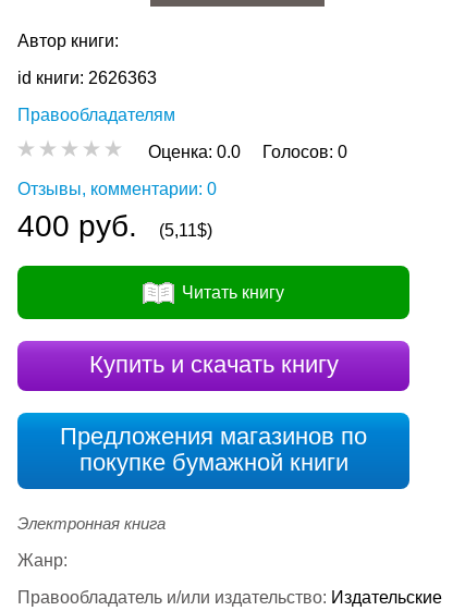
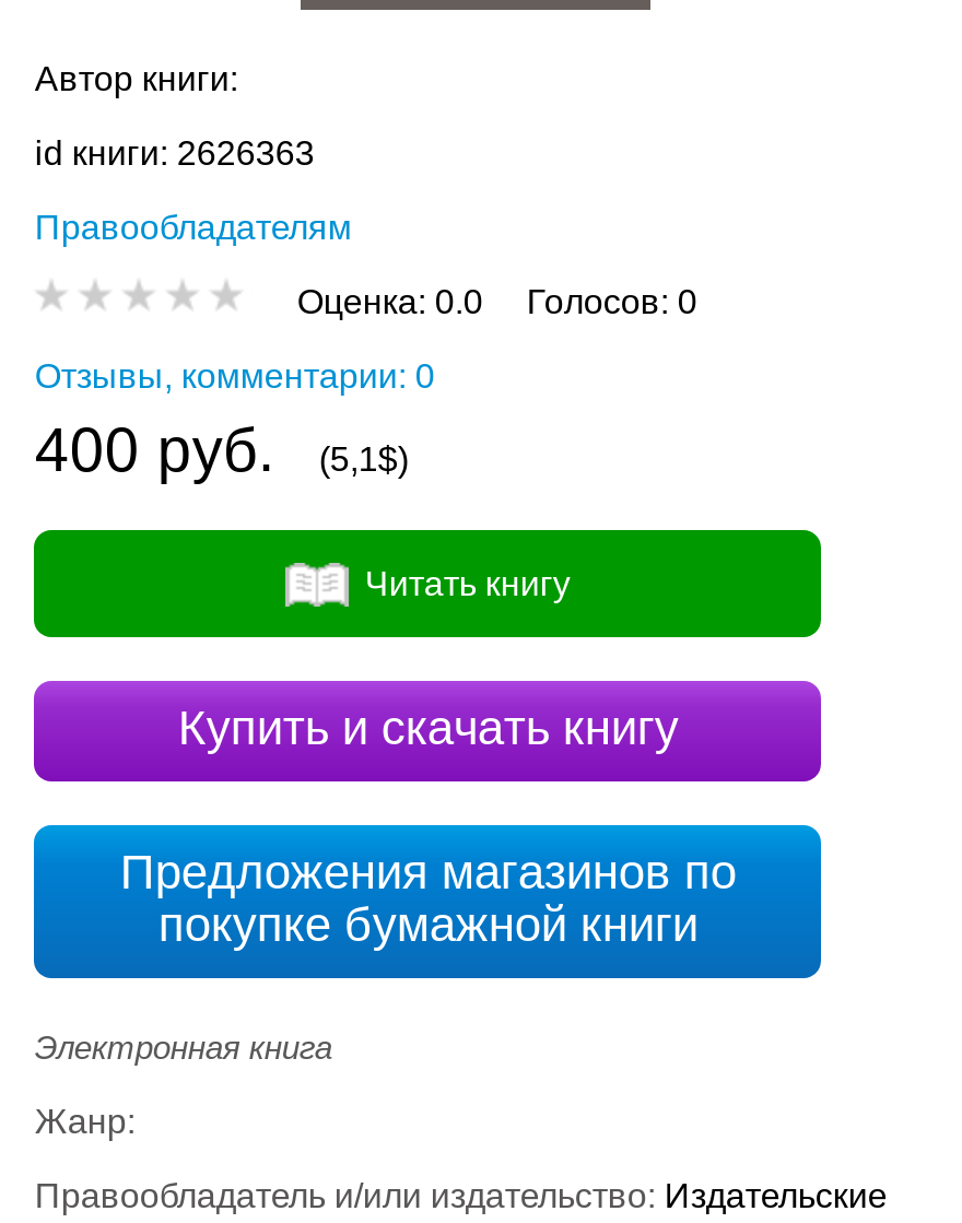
- 400 руб. (5,11$)
+ 400 руб. (5,1$)
